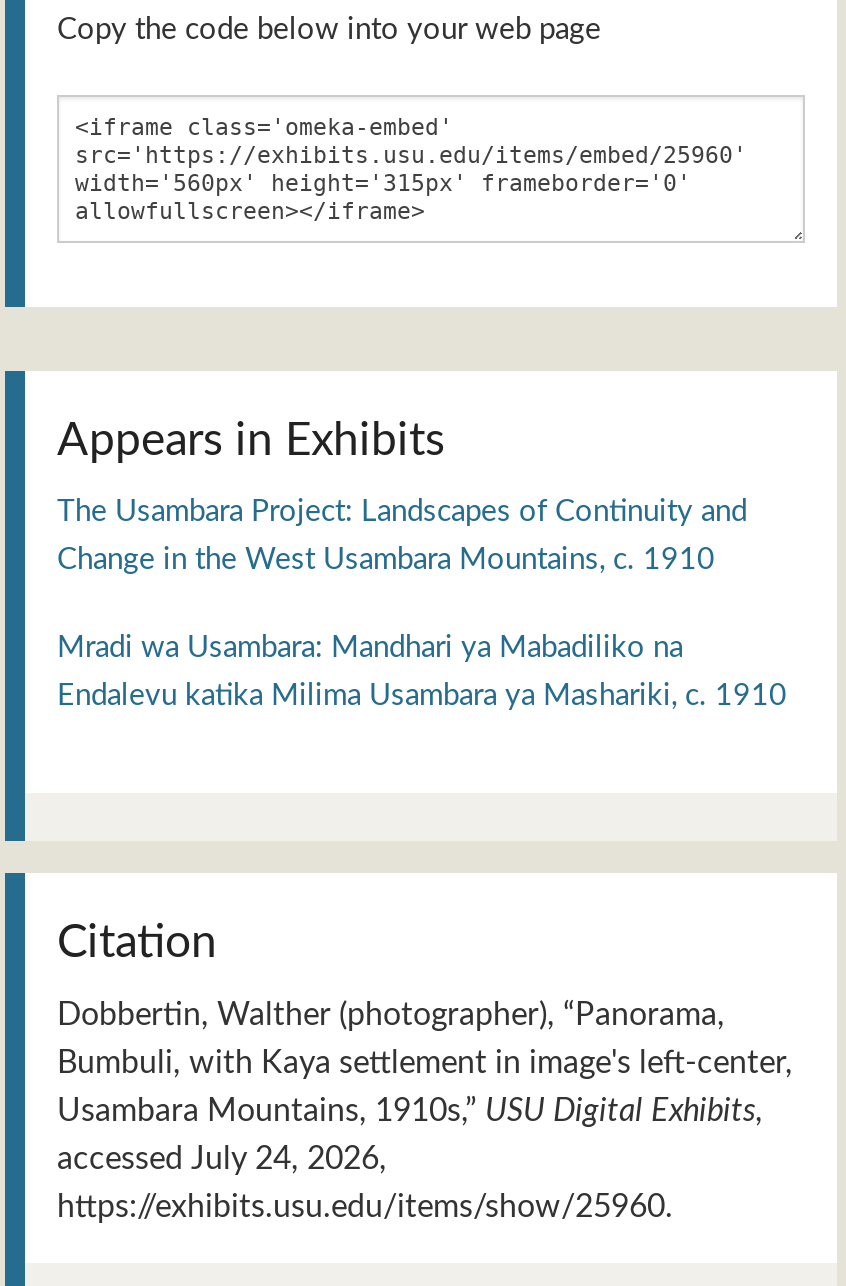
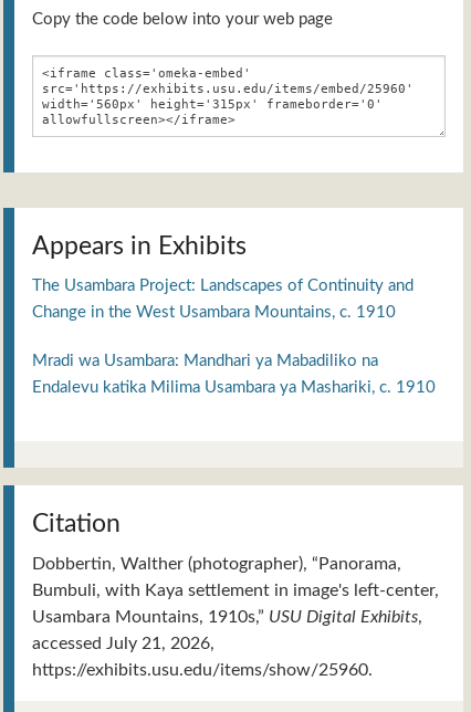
- accessed July 24, 2026,
+ accessed July 21, 2026,
